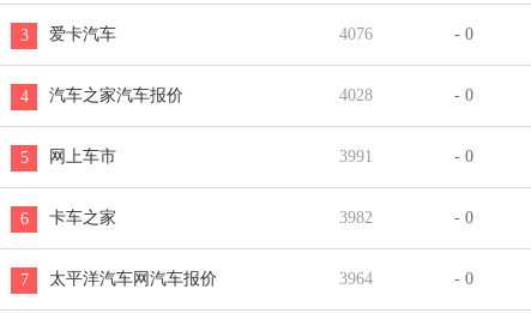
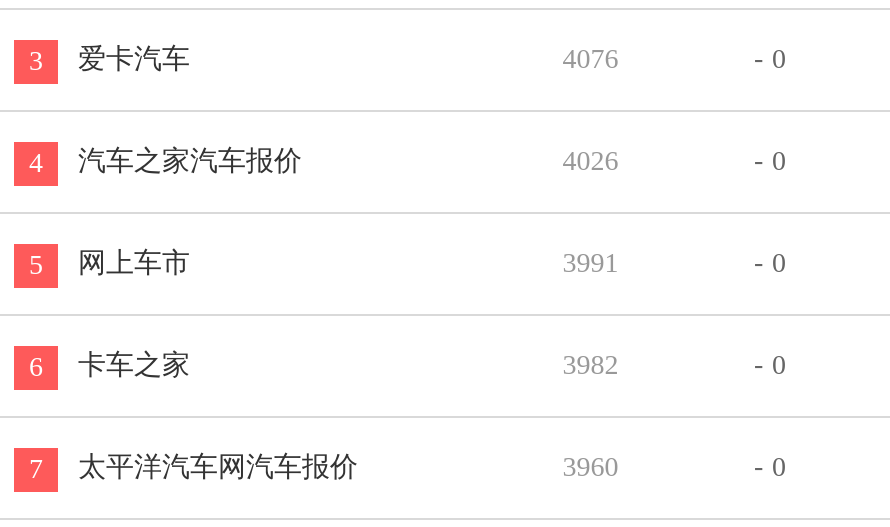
- 4028
+ 4026

- 3964
+ 3960
